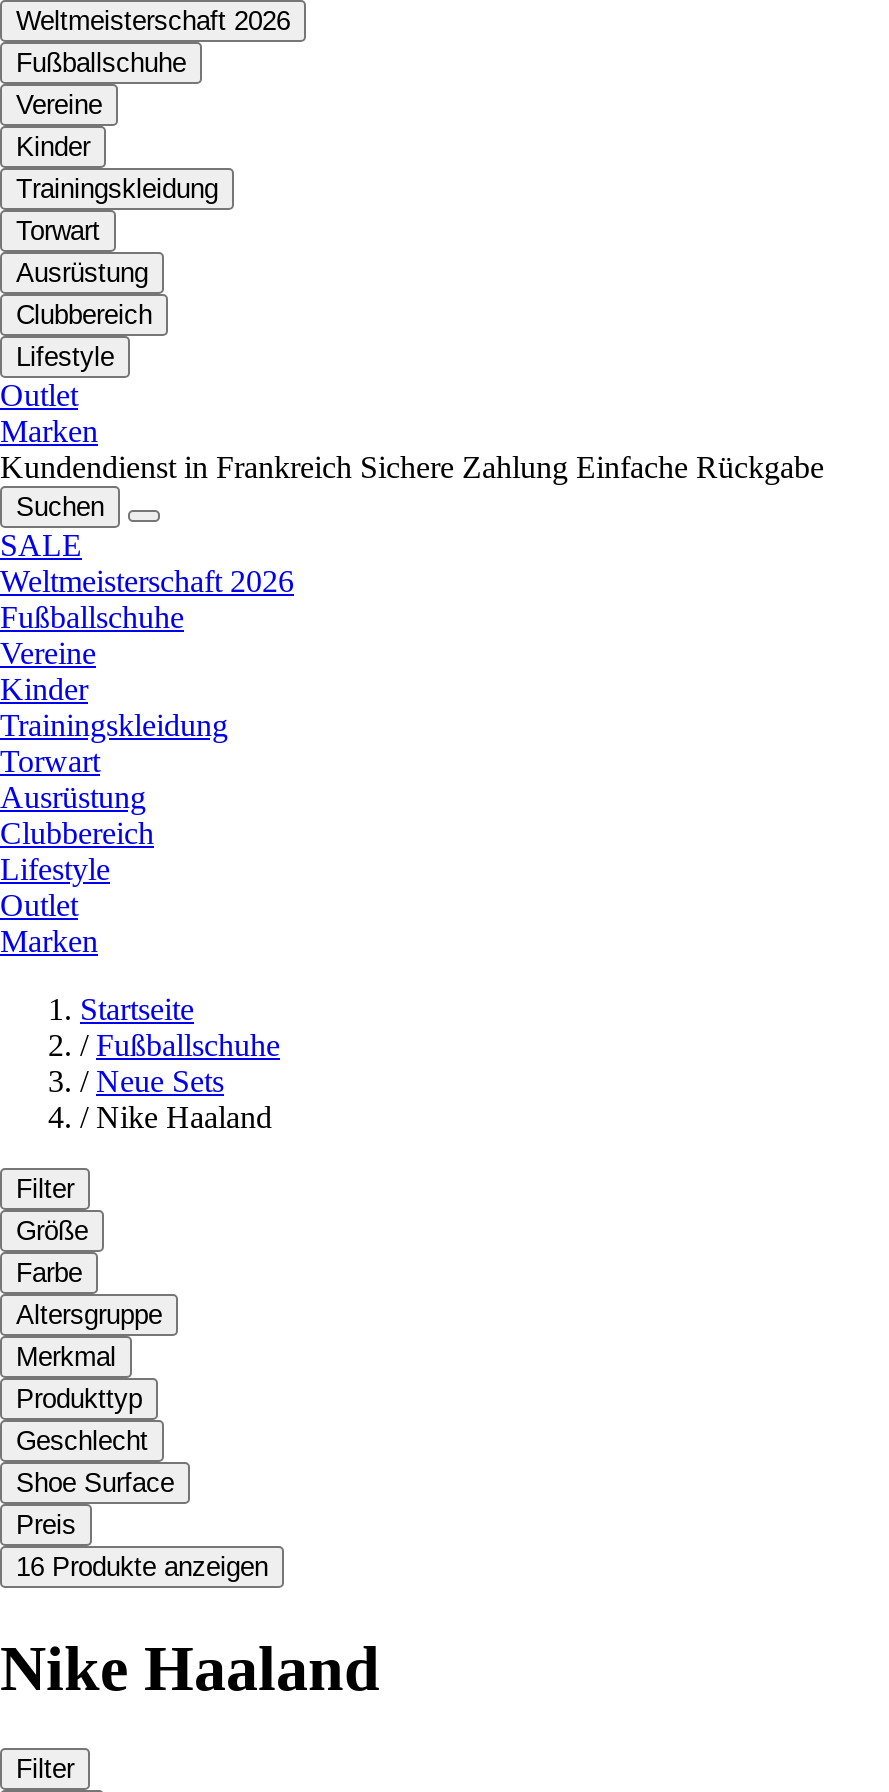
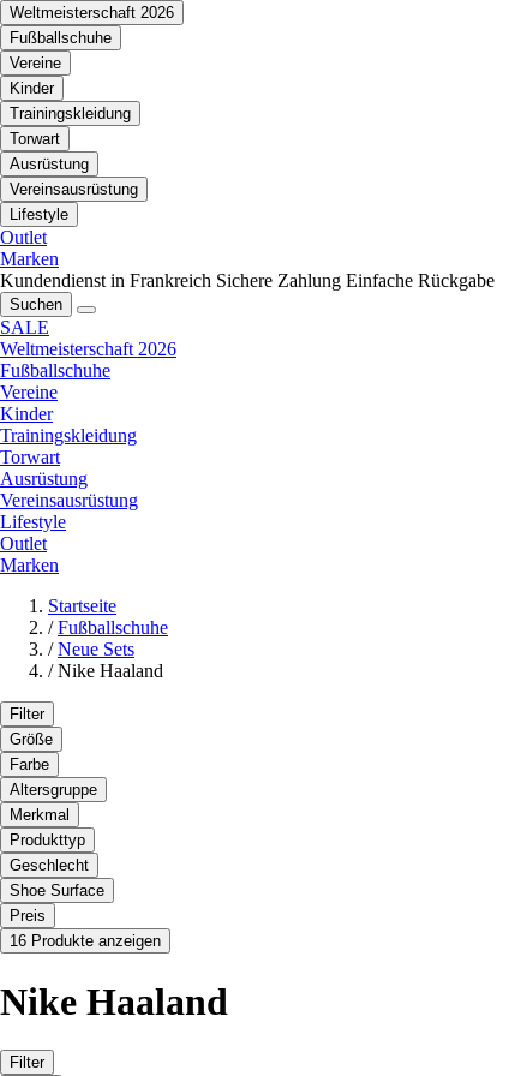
- Clubbereich
+ Vereinsausrüstung

- Clubbereich
+ Vereinsausrüstung
